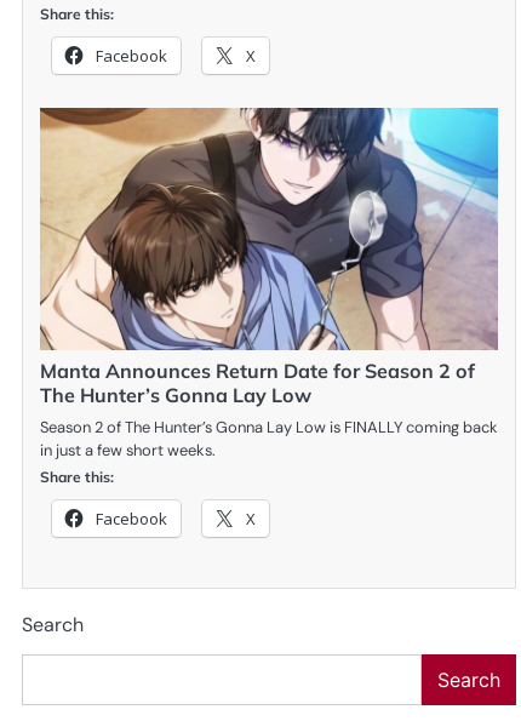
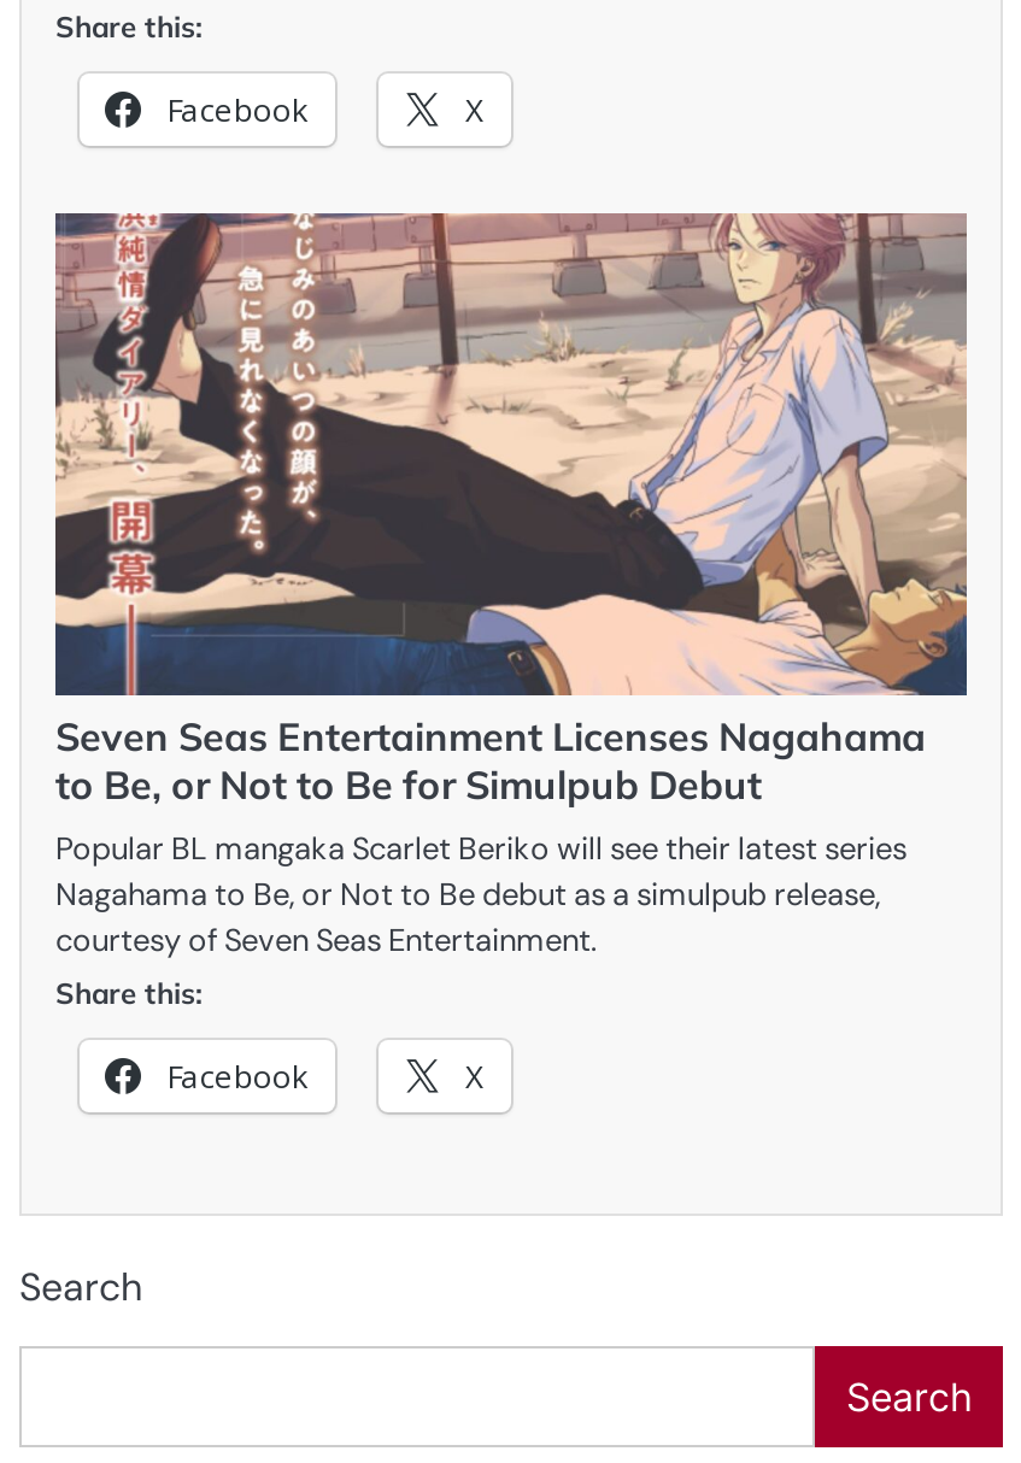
- [image]
- Manta Announces Return Date for Season 2 of
- The Hunter’s Gonna Lay Low
- Season 2 of The Hunter’s Gonna Lay Low is FINALLY coming back
- in just a few short weeks.
+ [image]
+ Seven Seas Entertainment Licenses Nagahama
+ to Be, or Not to Be for Simulpub Debut
+ Popular BL mangaka Scarlet Beriko will see their latest series
+ Nagahama to Be, or Not to Be debut as a simulpub release,
+ courtesy of Seven Seas Entertainment.
